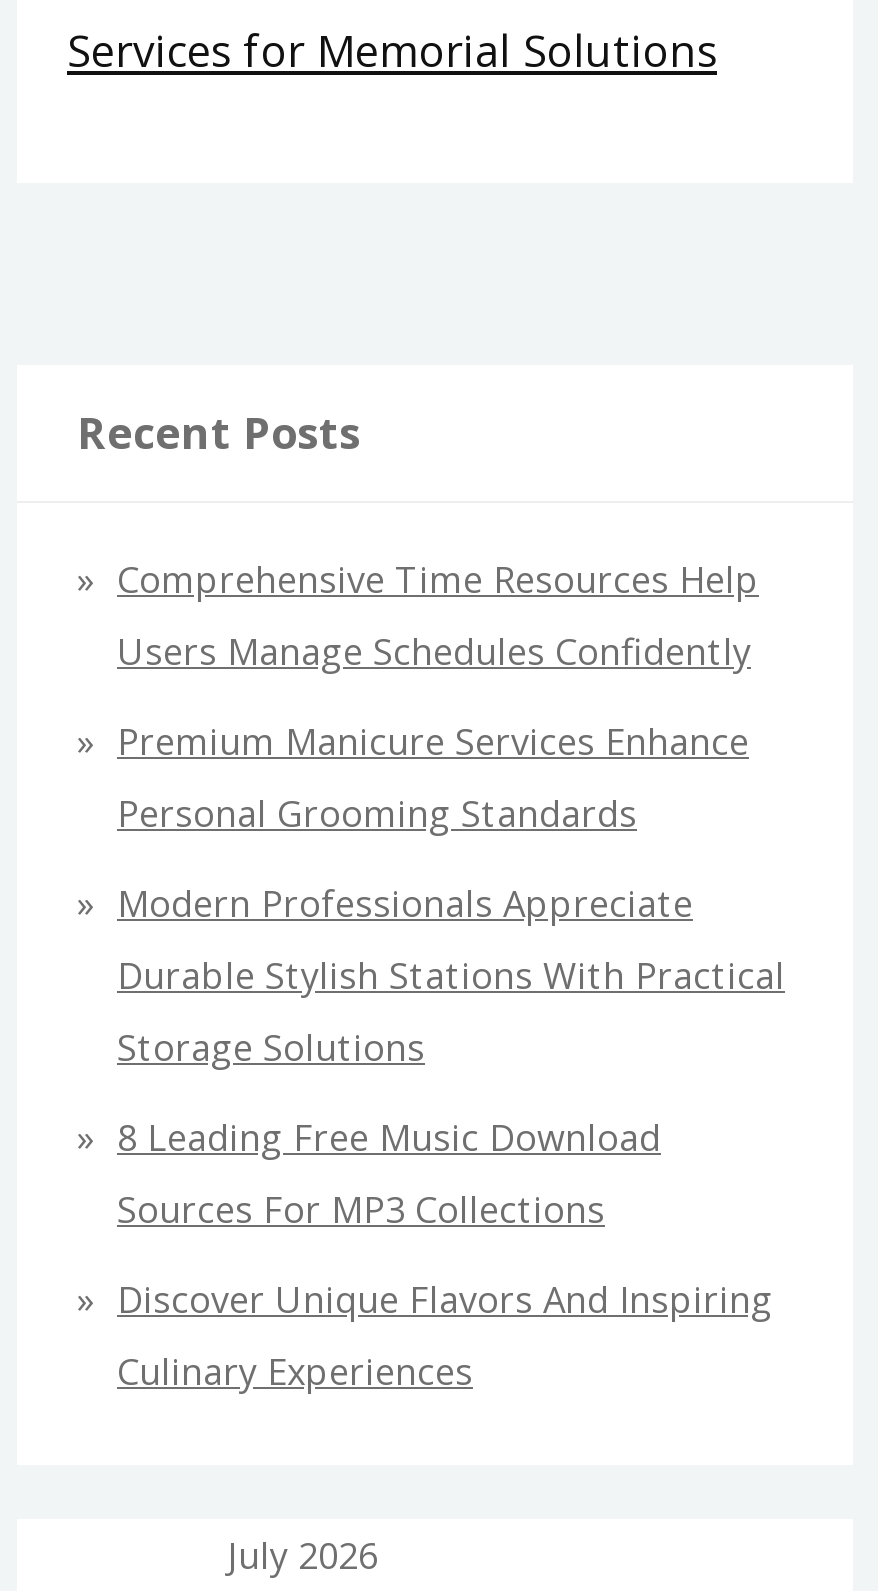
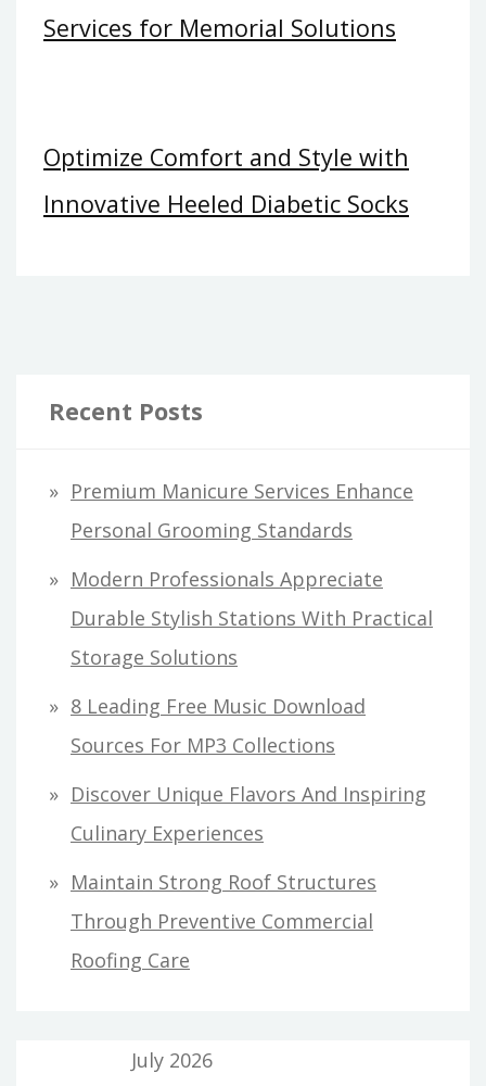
+ Optimize Comfort and Style with
+ Innovative Heeled Diabetic Socks

- Comprehensive Time Resources Help
- Users Manage Schedules Confidently

+ Maintain Strong Roof Structures
+ Through Preventive Commercial
+ Roofing Care
